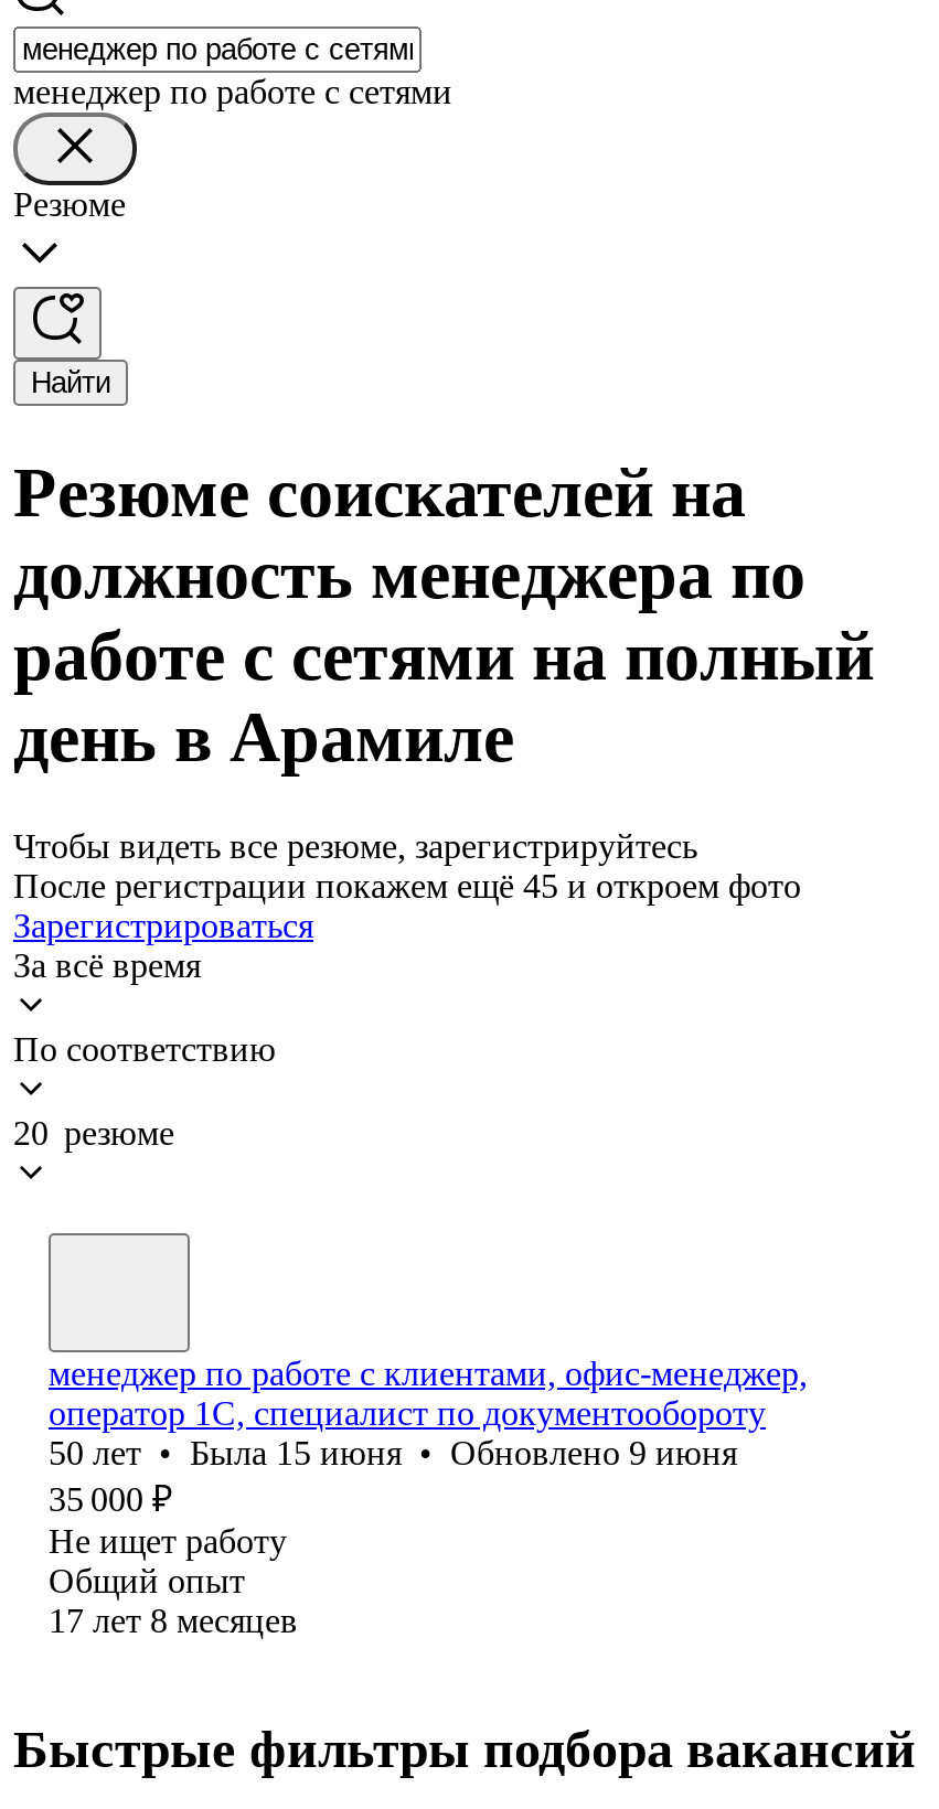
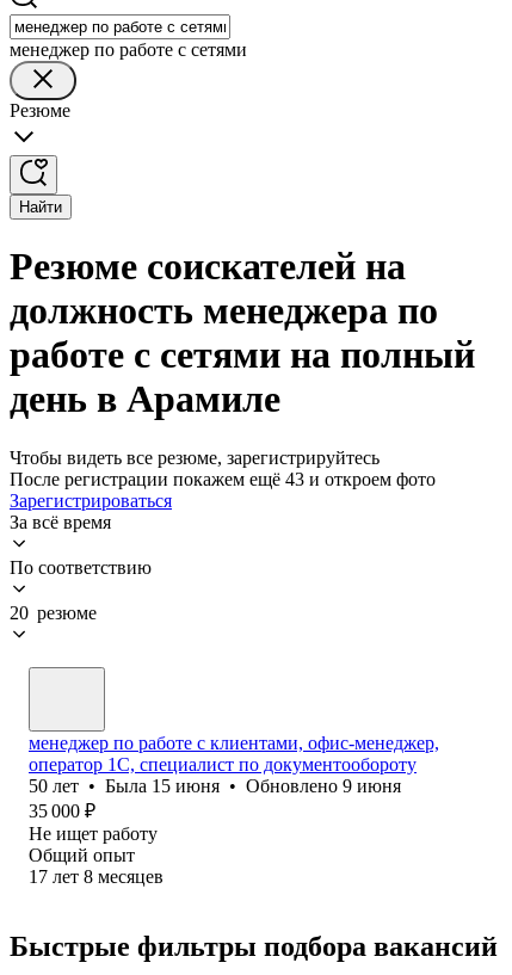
- После регистрации покажем ещё 45 и откроем фото
+ После регистрации покажем ещё 43 и откроем фото
